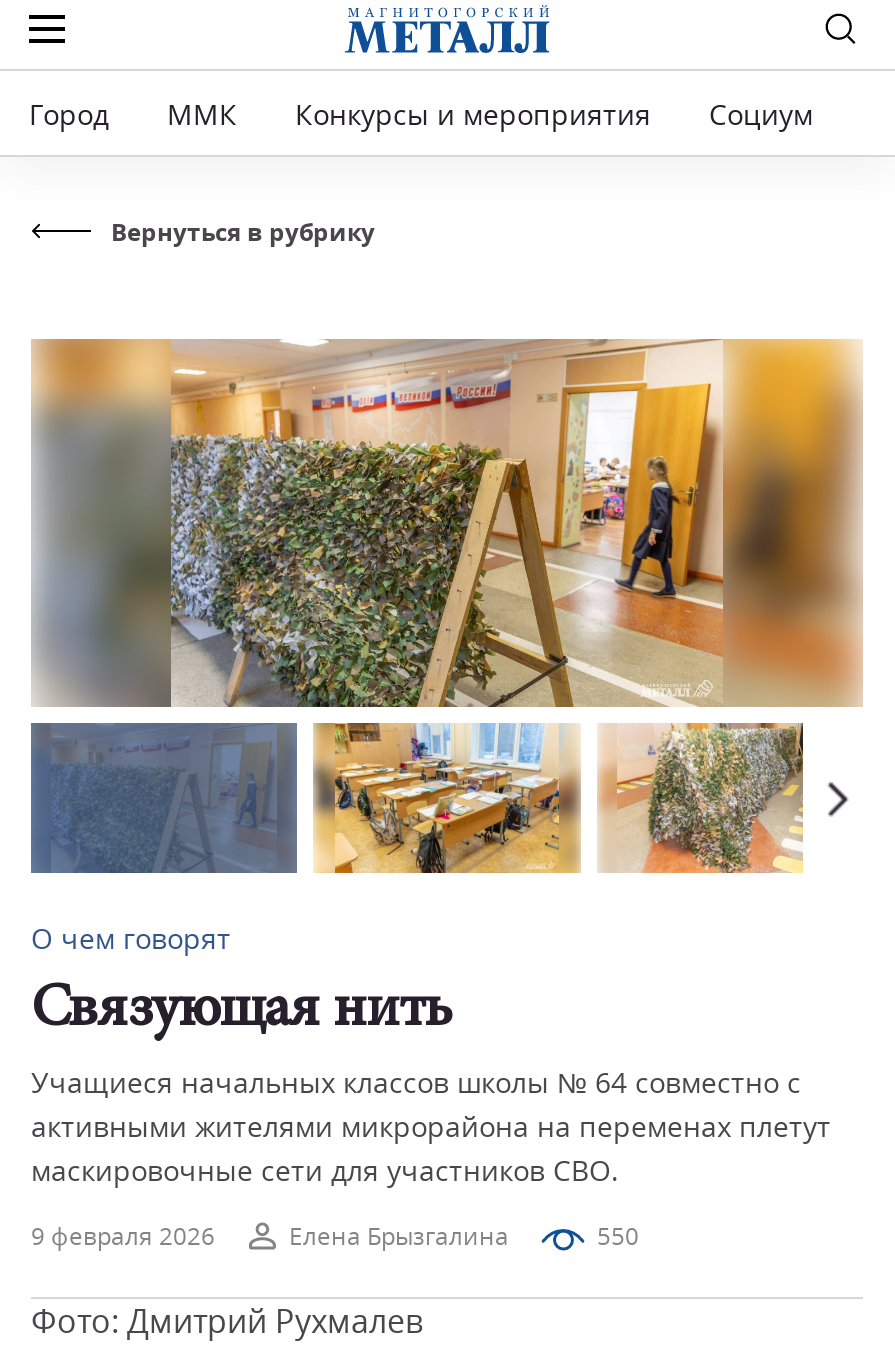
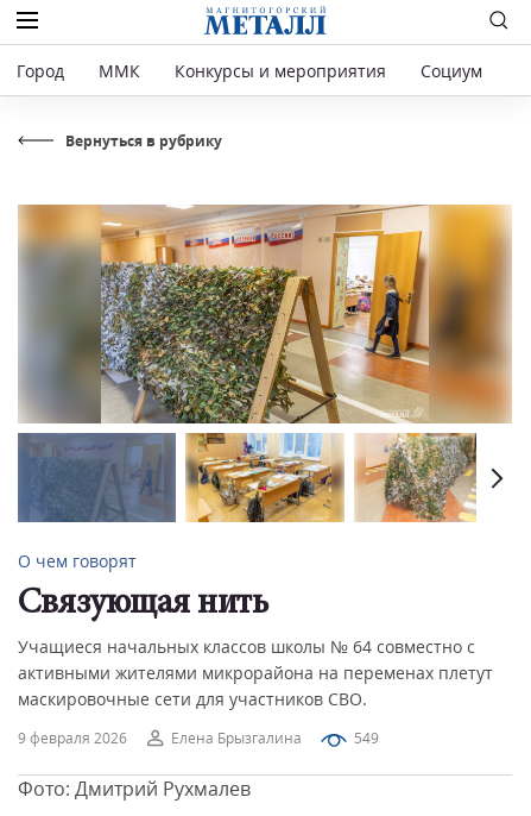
- 550
+ 549
